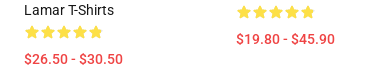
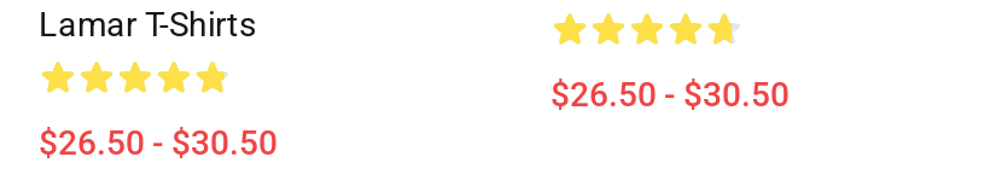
- $19.80 - $45.90
+ $26.50 - $30.50
